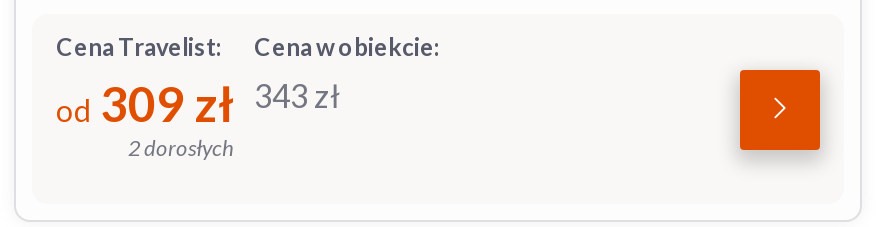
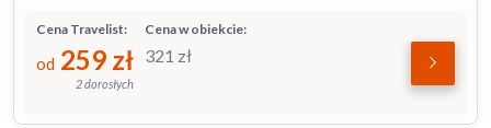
- od 309 zł
+ od 259 zł

- 343 zł
+ 321 zł
